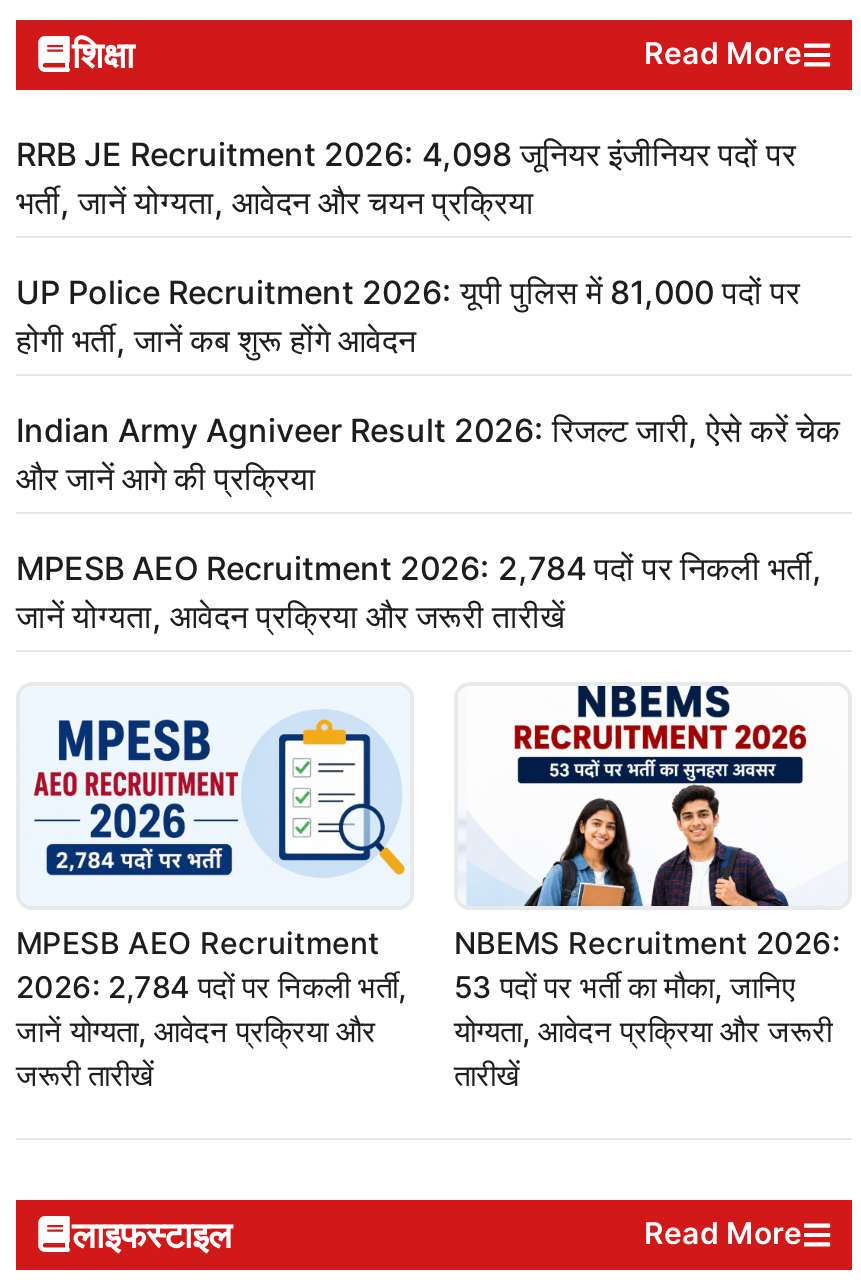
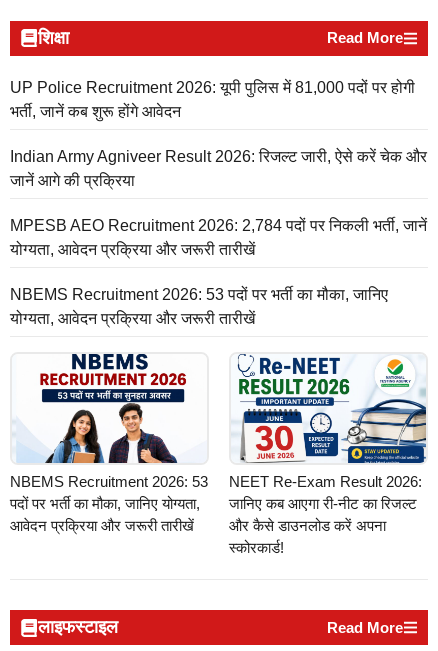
- RRB JE Recruitment 2026: 4,098 जूनियर इंजीनियर पदों पर
- भर्ती, जानें योग्यता, आवेदन और चयन प्रक्रिया
+ UP Police Recruitment 2026: यूपी पुलिस में 81,000 पदों पर होगी
+ भर्ती, जानें कब शुरू होंगे आवेदन

- UP Police Recruitment 2026: यूपी पुलिस में 81,000 पदों पर
- होगी भर्ती, जानें कब शुरू होंगे आवेदन
+ Indian Army Agniveer Result 2026: रिजल्ट जारी, ऐसे करें चेक और
+ जानें आगे की प्रक्रिया

- Indian Army Agniveer Result 2026: रिजल्ट जारी, ऐसे करें चेक
- और जानें आगे की प्रक्रिया
+ MPESB AEO Recruitment 2026: 2,784 पदों पर निकली भर्ती, जानें
+ योग्यता, आवेदन प्रक्रिया और जरूरी तारीखें

- MPESB AEO Recruitment 2026: 2,784 पदों पर निकली भर्ती,
- जानें योग्यता, आवेदन प्रक्रिया और जरूरी तारीखें
+ NBEMS Recruitment 2026: 53 पदों पर भर्ती का मौका, जानिए
+ योग्यता, आवेदन प्रक्रिया और जरूरी तारीखें

- [image]
- MPESB AEO Recruitment
- 2026: 2,784 पदों पर निकली भर्ती,
- जानें योग्यता, आवेदन प्रक्रिया और
- जरूरी तारीखें
+ [image]
+ NBEMS Recruitment 2026: 53
+ पदों पर भर्ती का मौका, जानिए योग्यता,
+ आवेदन प्रक्रिया और जरूरी तारीखें

- [image]
- NBEMS Recruitment 2026:
- 53 पदों पर भर्ती का मौका, जानिए
- योग्यता, आवेदन प्रक्रिया और जरूरी
- तारीखें
+ [image]
+ NEET Re-Exam Result 2026:
+ जानिए कब आएगा री-नीट का रिजल्ट
+ और कैसे डाउनलोड करें अपना
+ स्कोरकार्ड!
